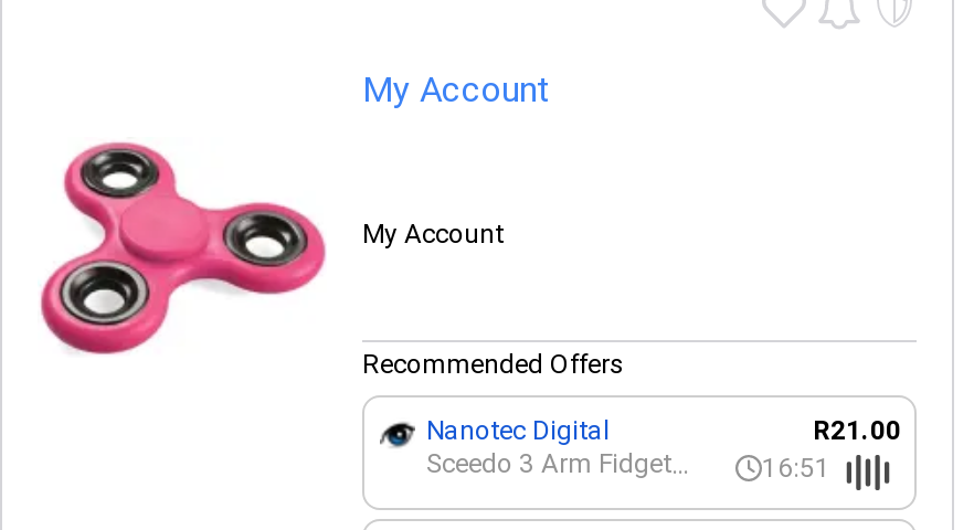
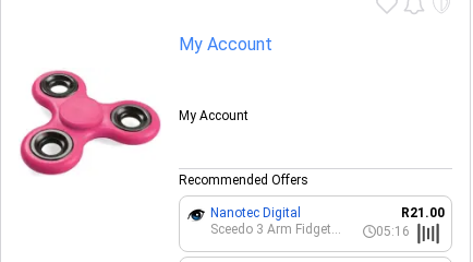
- 16:51
+ 05:16
